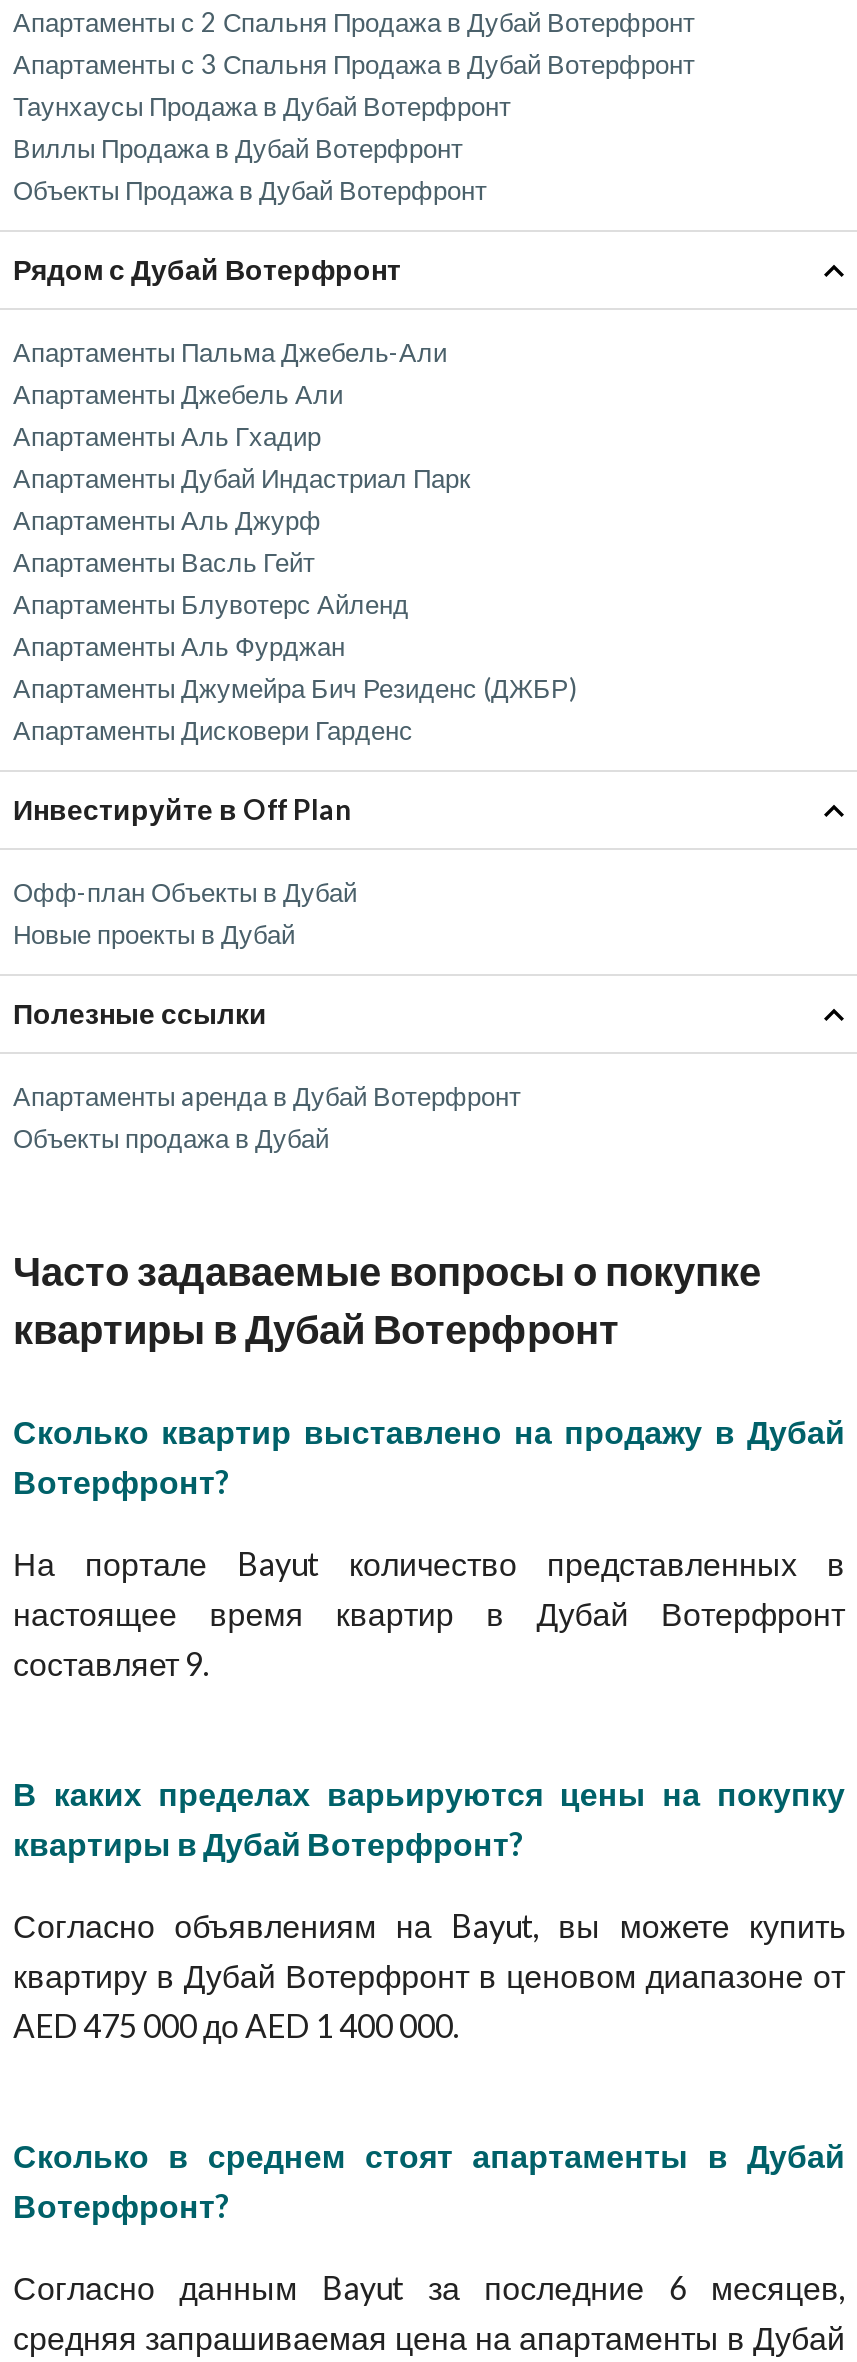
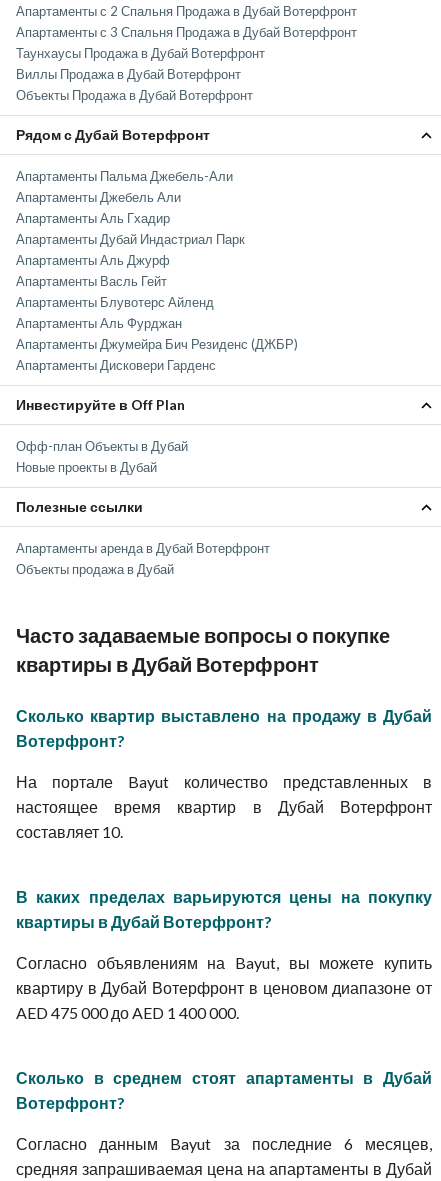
- составляет 9.
+ составляет 10.
